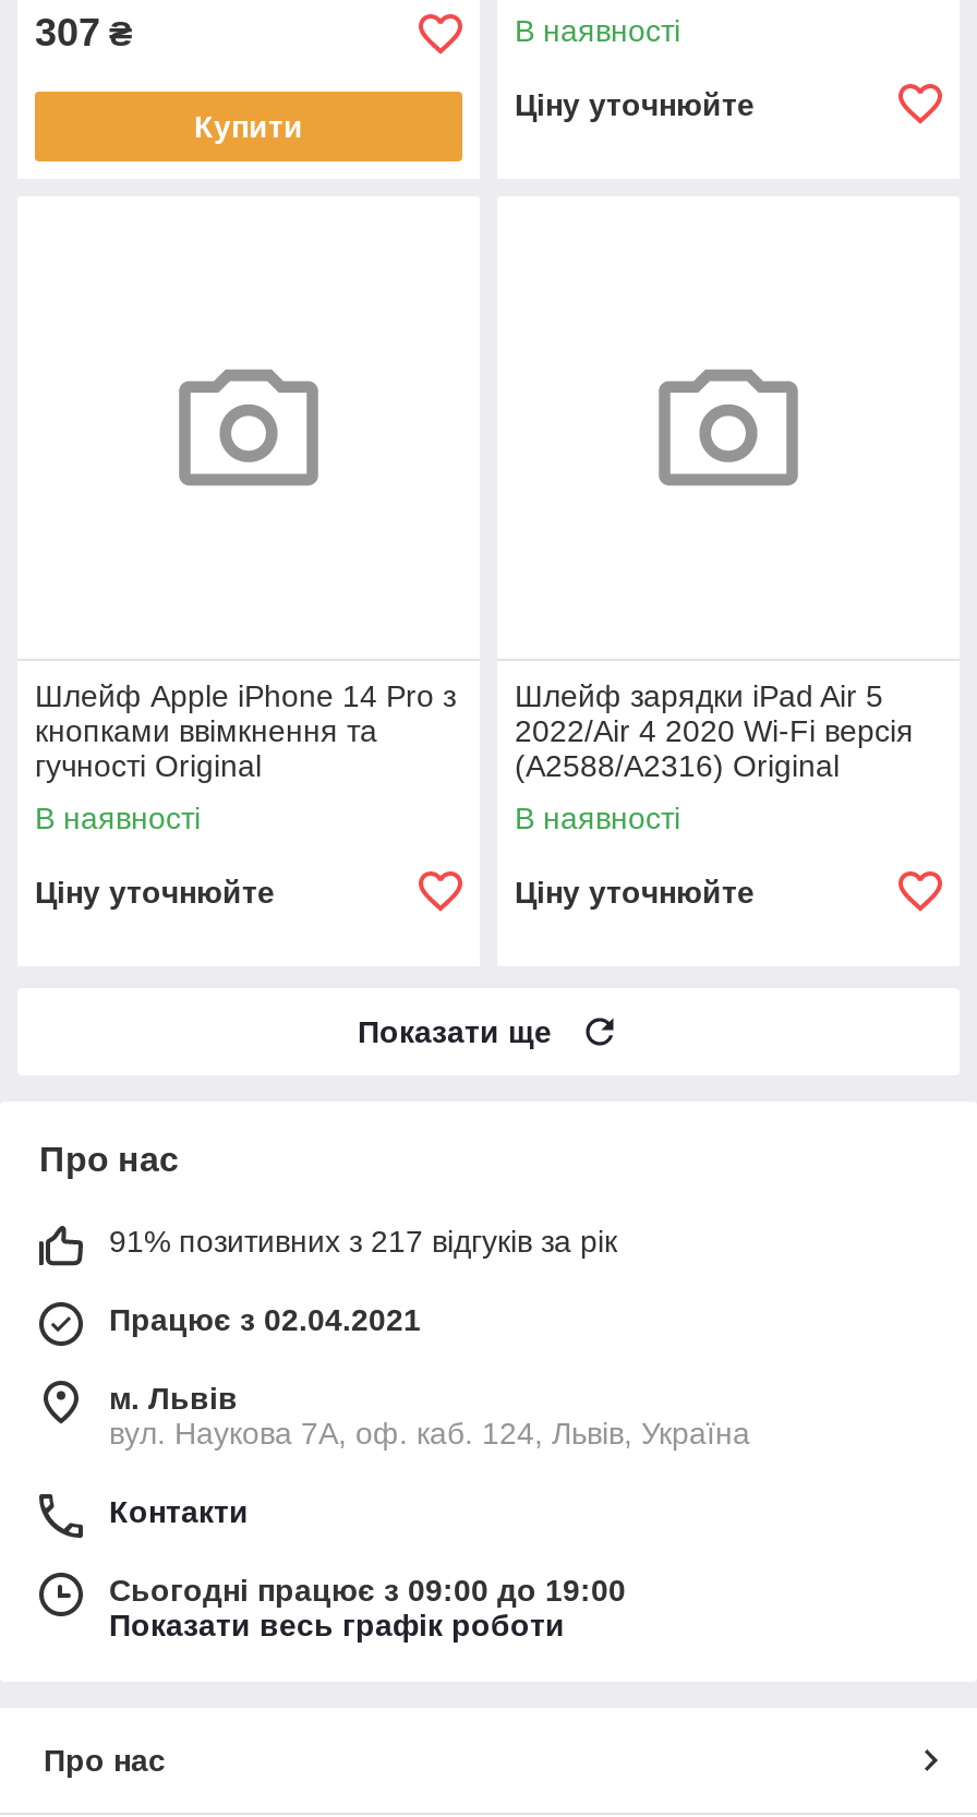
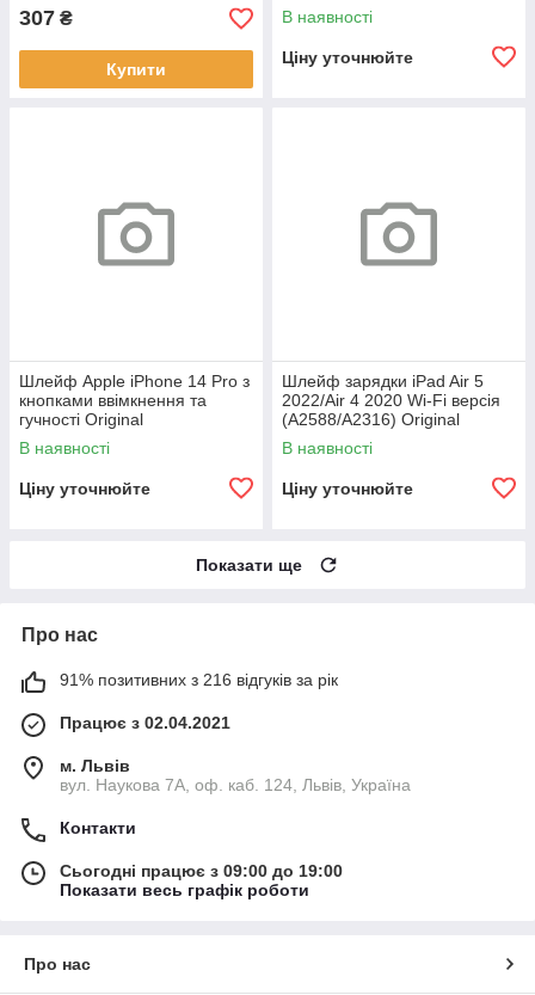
- 91% позитивних з 217 відгуків за рік
+ 91% позитивних з 216 відгуків за рік
